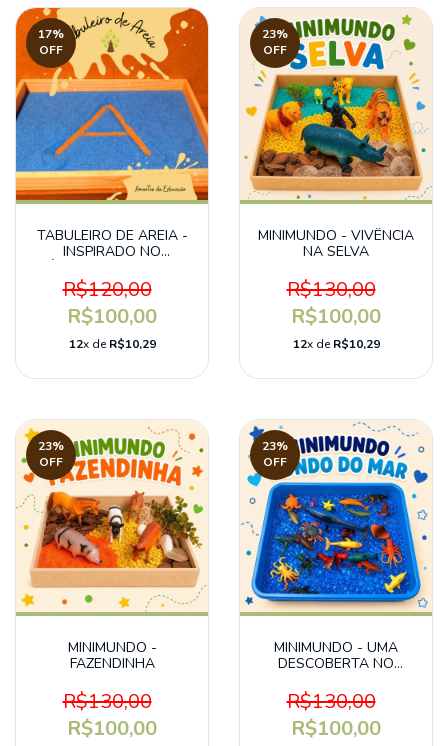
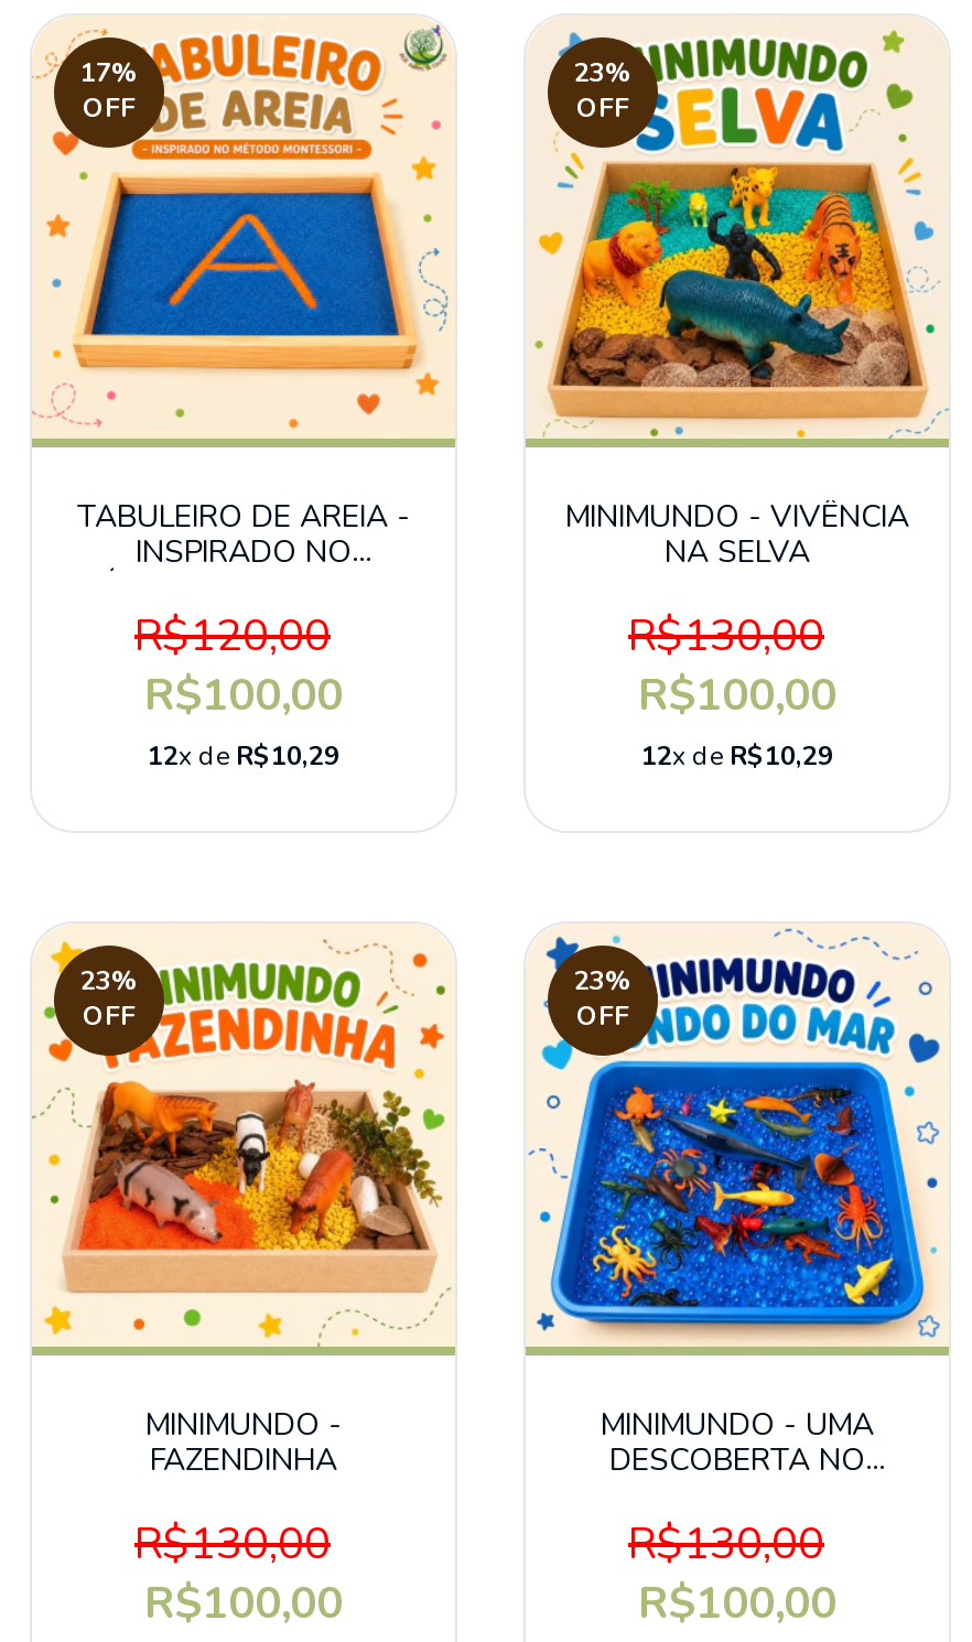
- [image]
+ [image]
